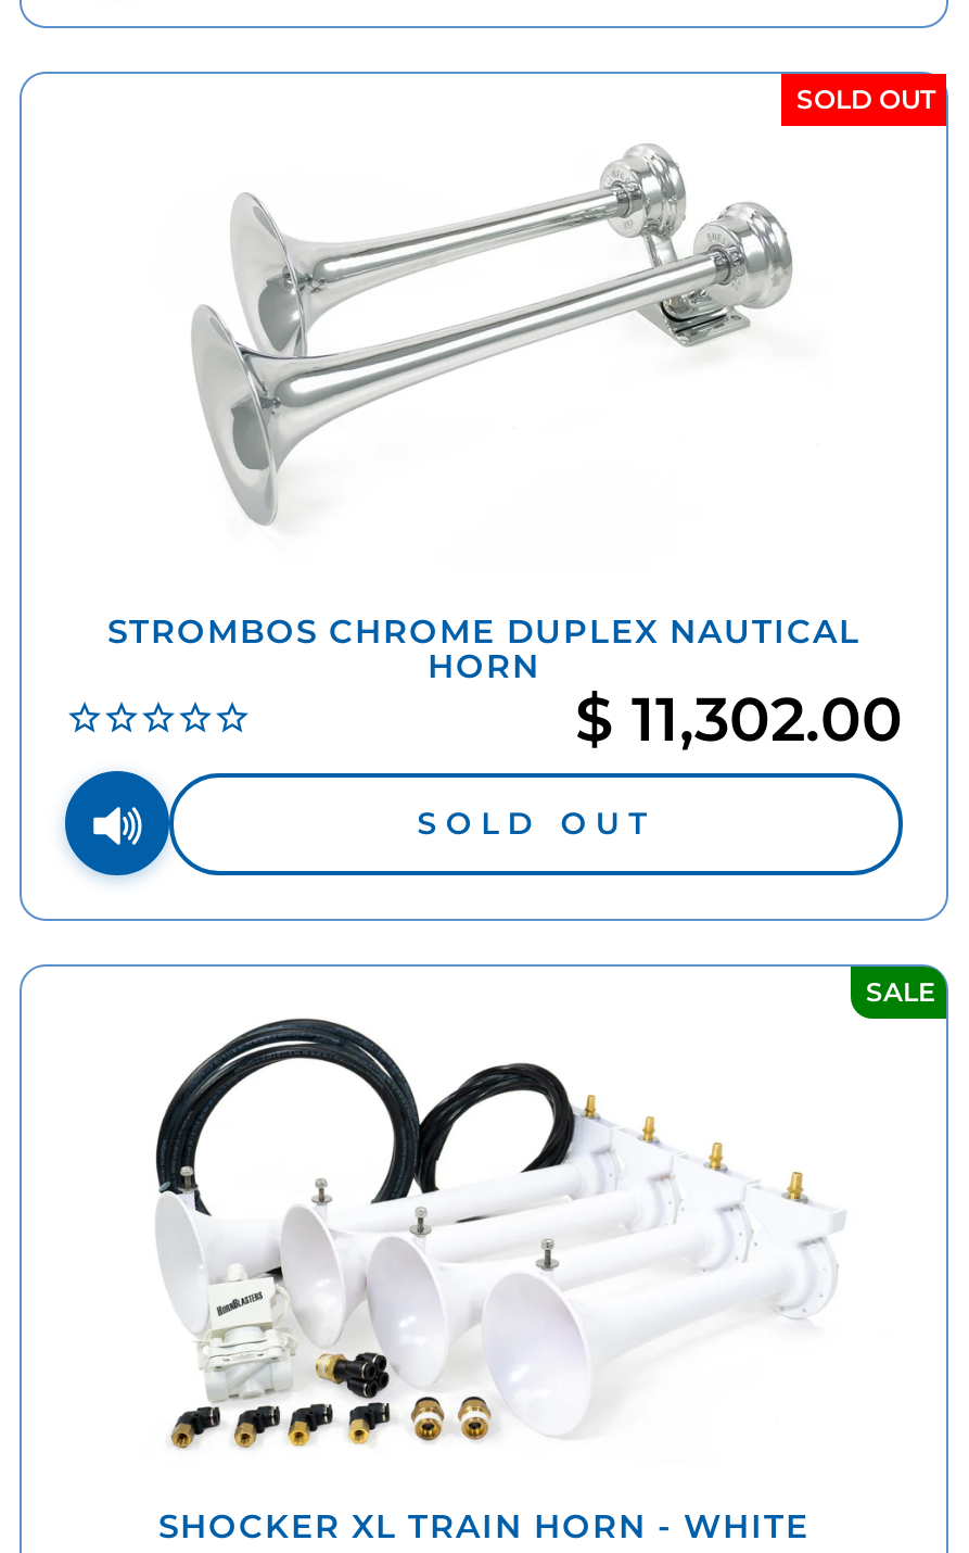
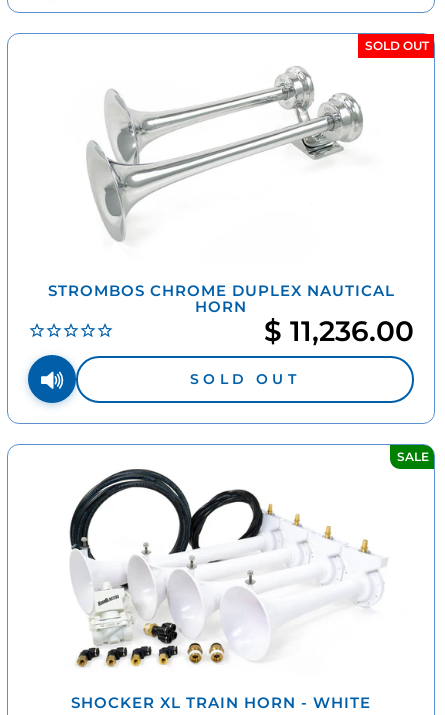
- $ 11,302.00
+ $ 11,236.00
